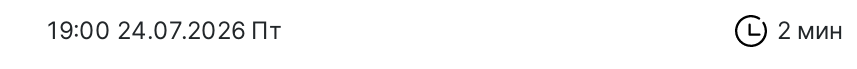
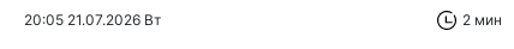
- 19:00 24.07.2026 Пт
+ 20:05 21.07.2026 Вт
